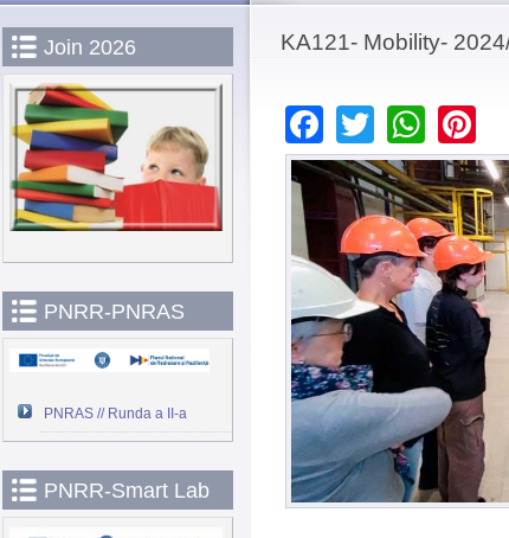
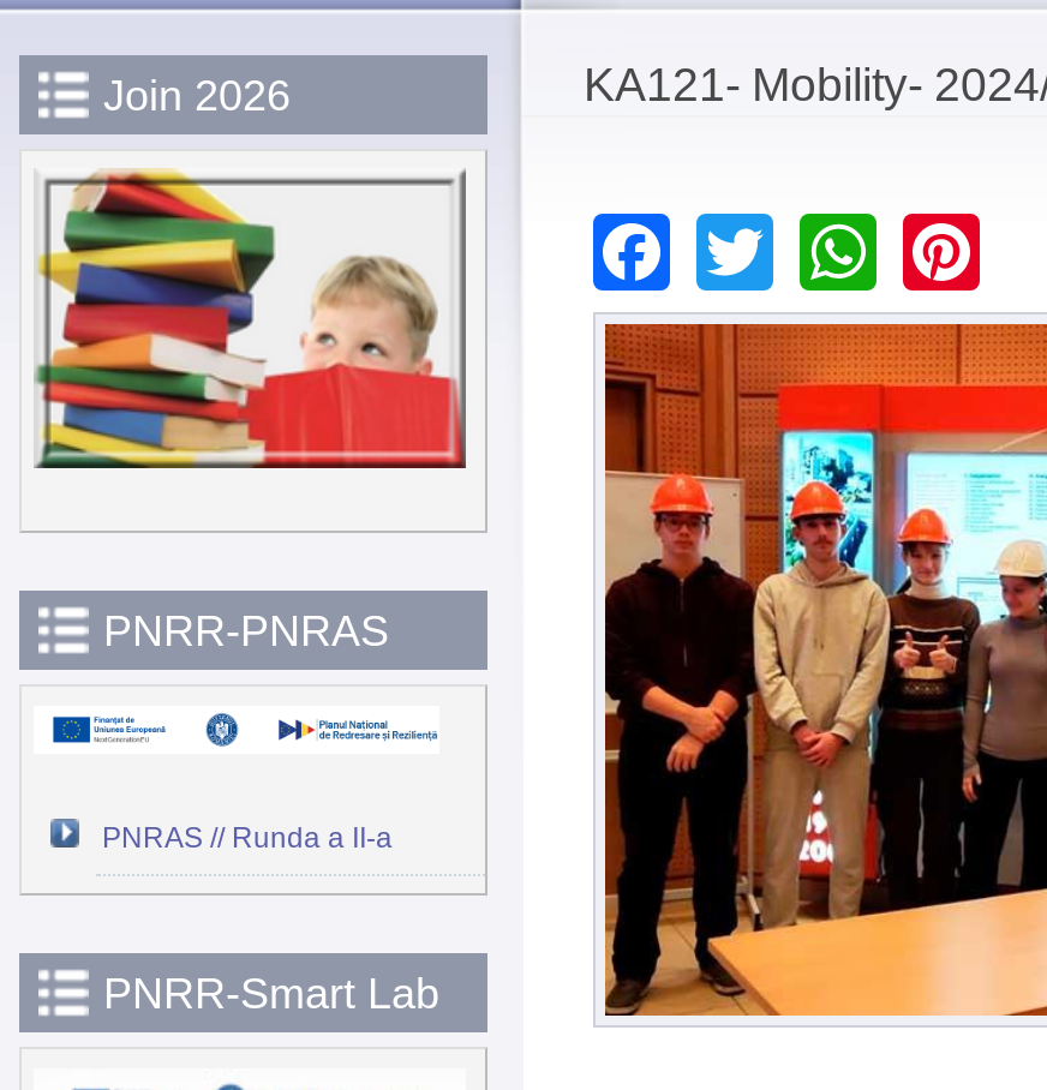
- [image]
+ [image]
